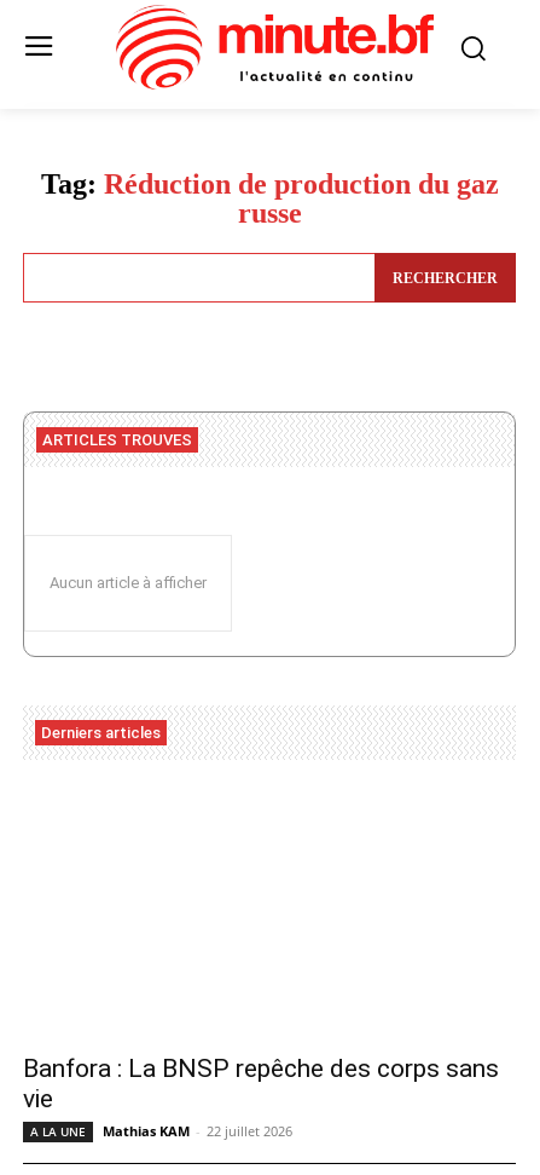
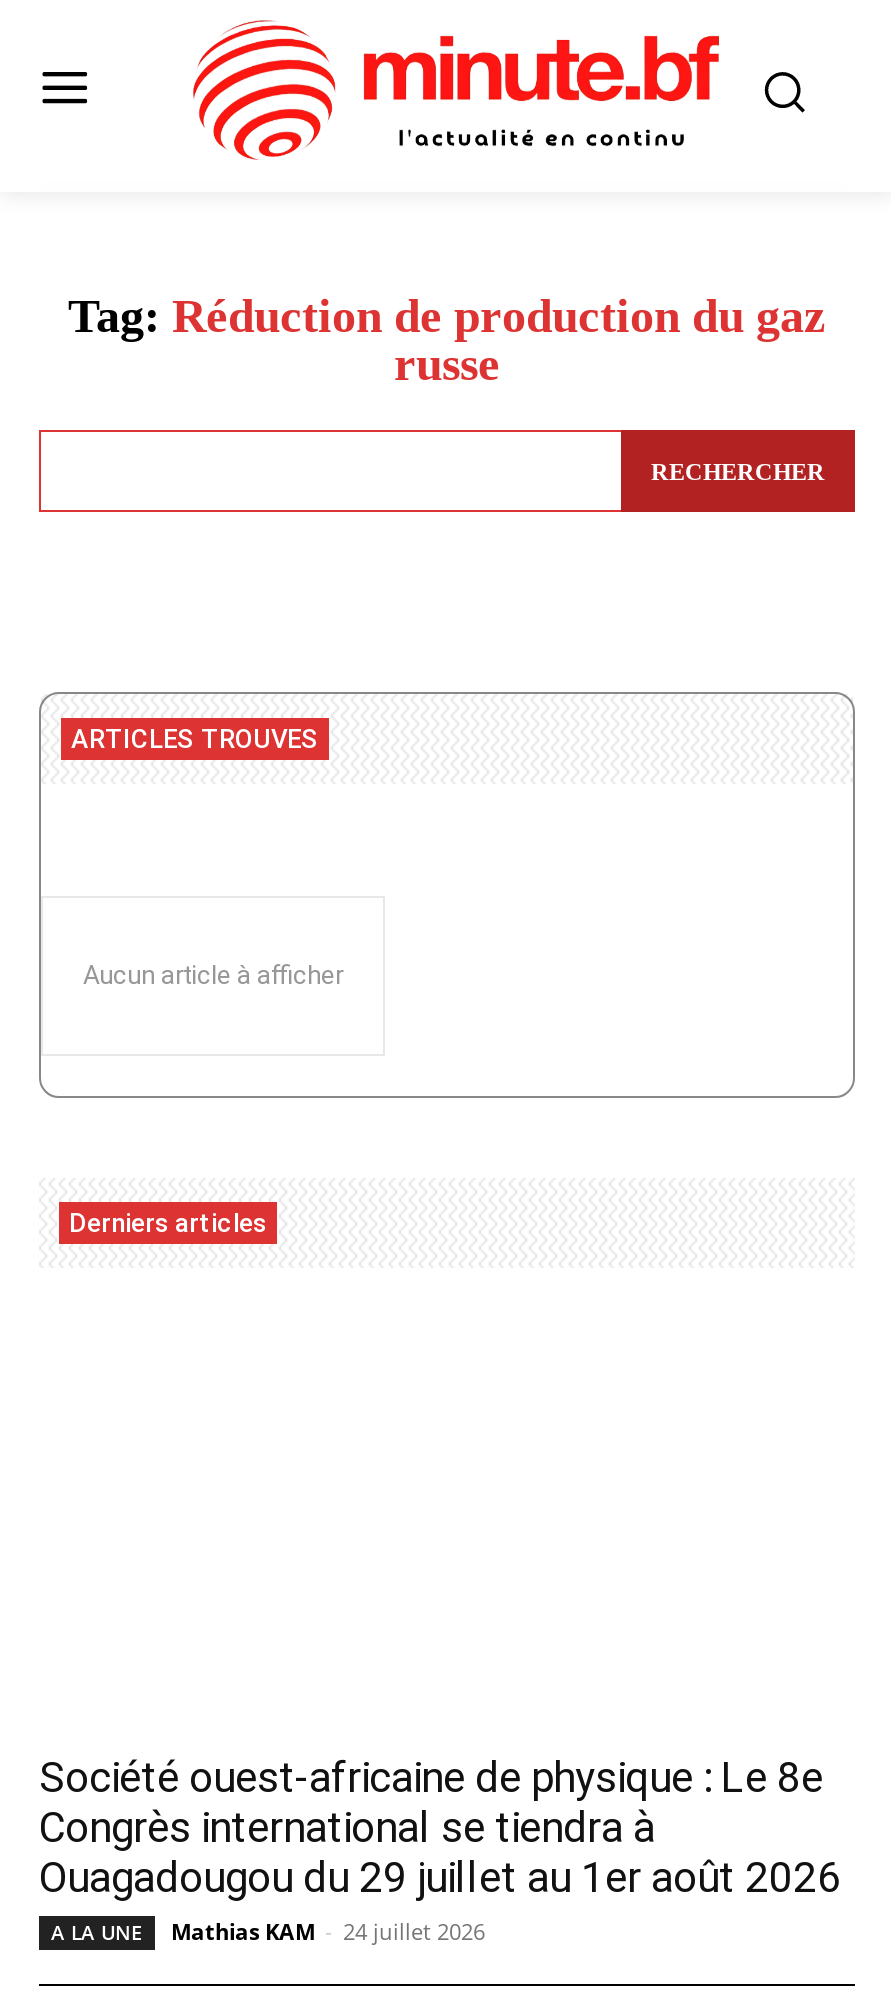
- Banfora : La BNSP repêche des corps sans
- vie
+ Société ouest-africaine de physique : Le 8e
+ Congrès international se tiendra à
+ Ouagadougou du 29 juillet au 1er août 2026

- Mathias KAM - 22 juillet 2026
+ Mathias KAM - 24 juillet 2026
